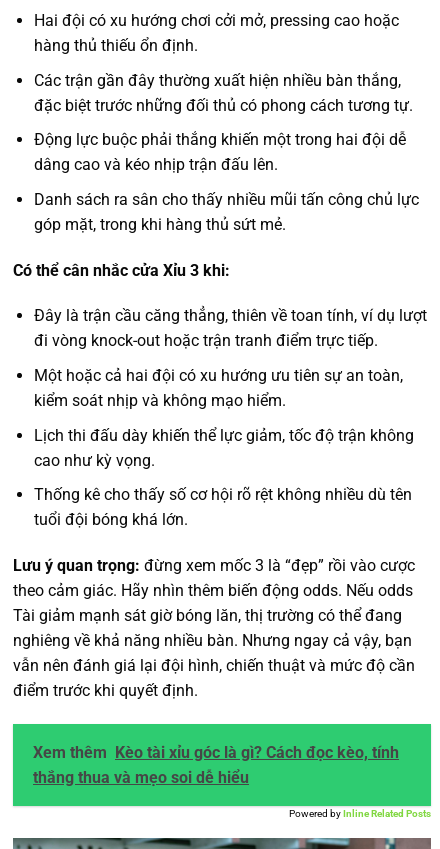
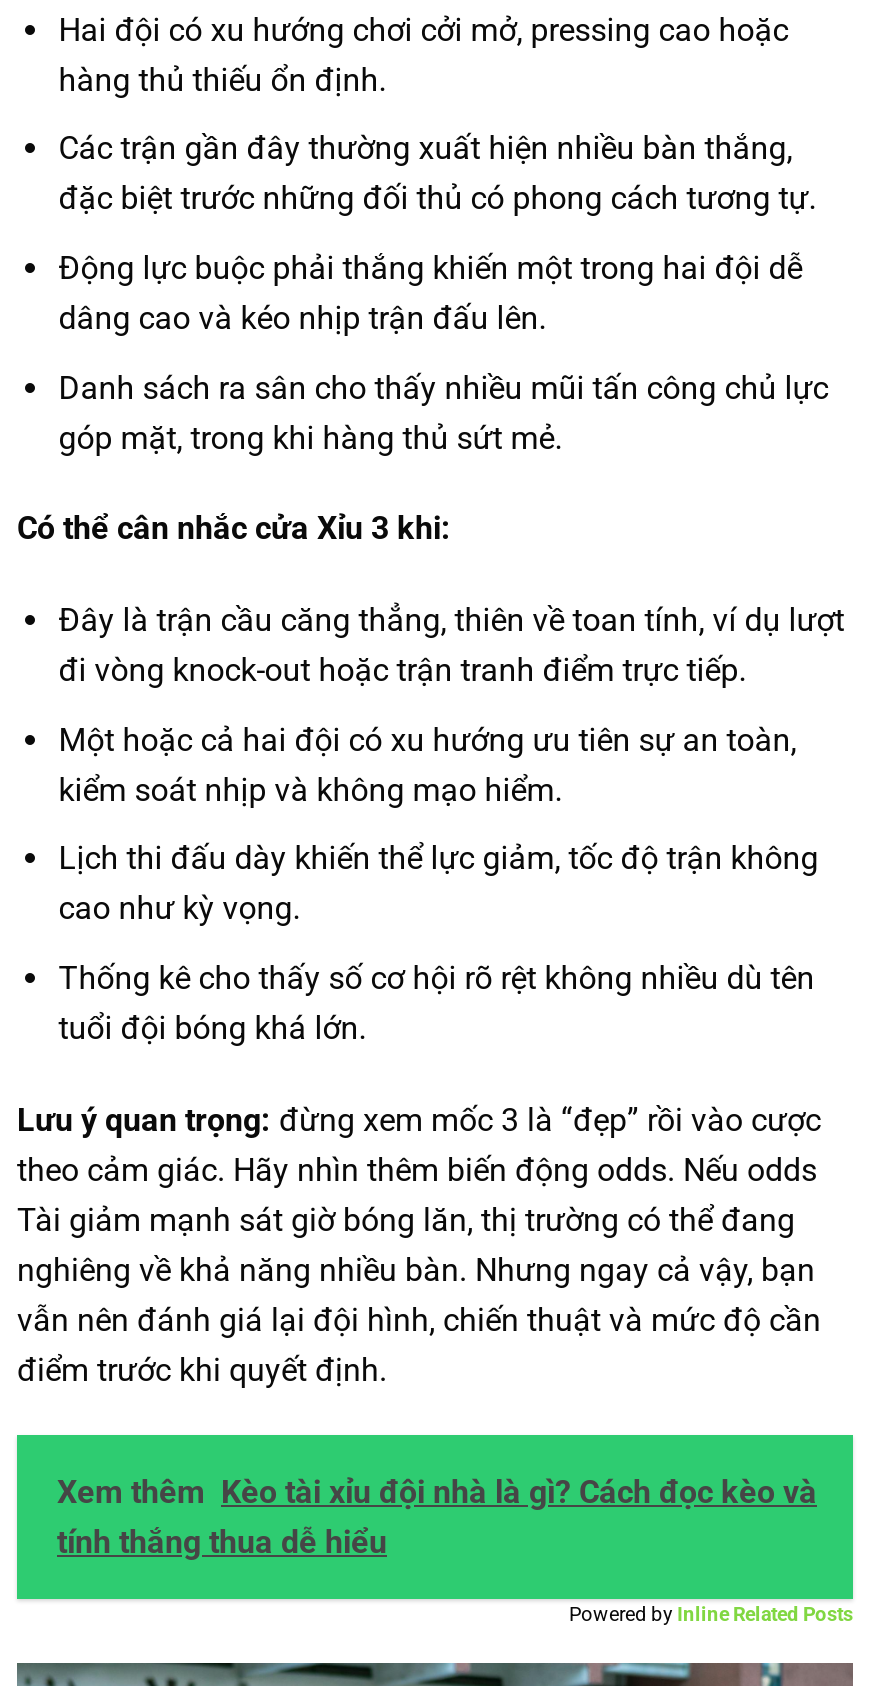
- Xem thêm Kèo tài xỉu góc là gì? Cách đọc kèo, tính
- thắng thua và mẹo soi dễ hiểu
+ Xem thêm Kèo tài xỉu đội nhà là gì? Cách đọc kèo và
+ tính thắng thua dễ hiểu
